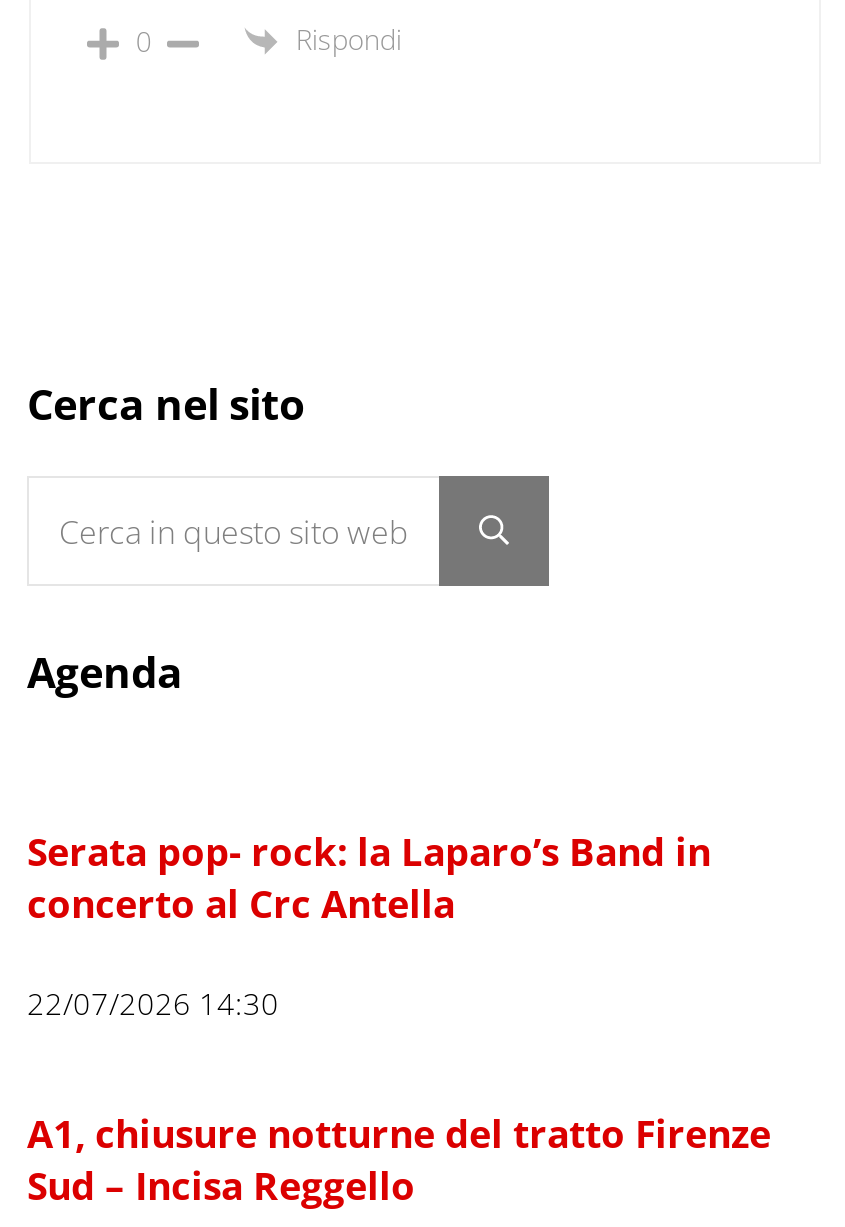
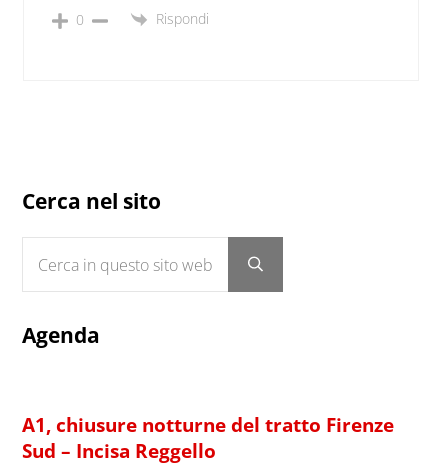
- Serata pop- rock: la Laparo’s Band in
- concerto al Crc Antella
- 22/07/2026 14:30
